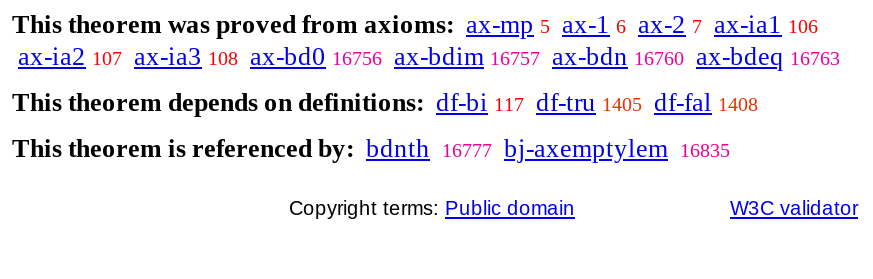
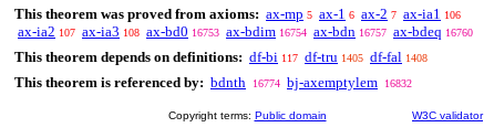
- ax-ia2 107 ax-ia3 108 ax-bd0 16756 ax-bdim 16757 ax-bdn 16760 ax-bdeq 16763
+ ax-ia2 107 ax-ia3 108 ax-bd0 16753 ax-bdim 16754 ax-bdn 16757 ax-bdeq 16760

- This theorem is referenced by: bdnth 16777 bj-axemptylem 16835
+ This theorem is referenced by: bdnth 16774 bj-axemptylem 16832
